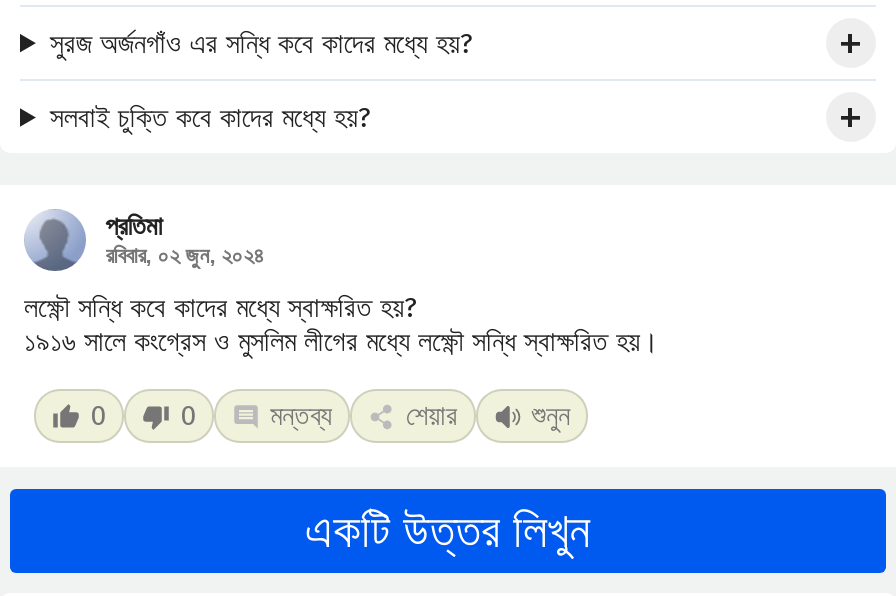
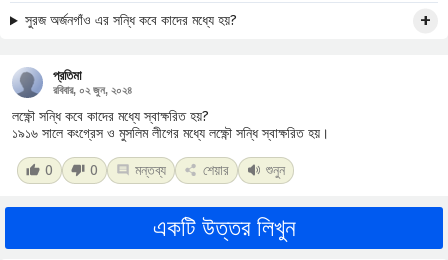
- সলবাই চুক্তি কবে কাদের মধ্যে হয়?
